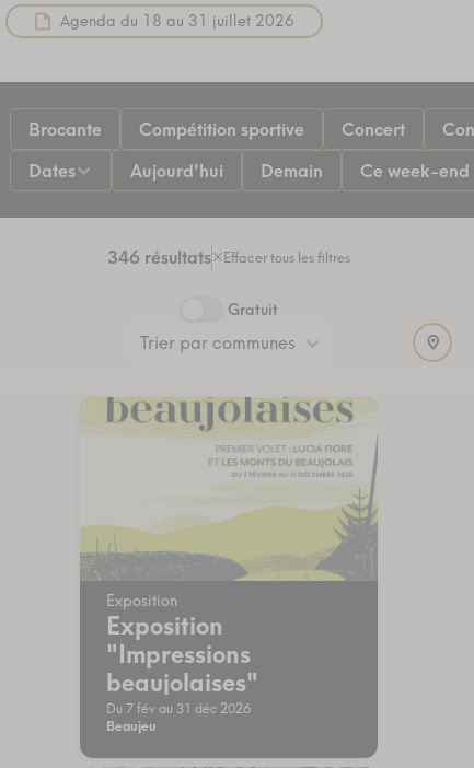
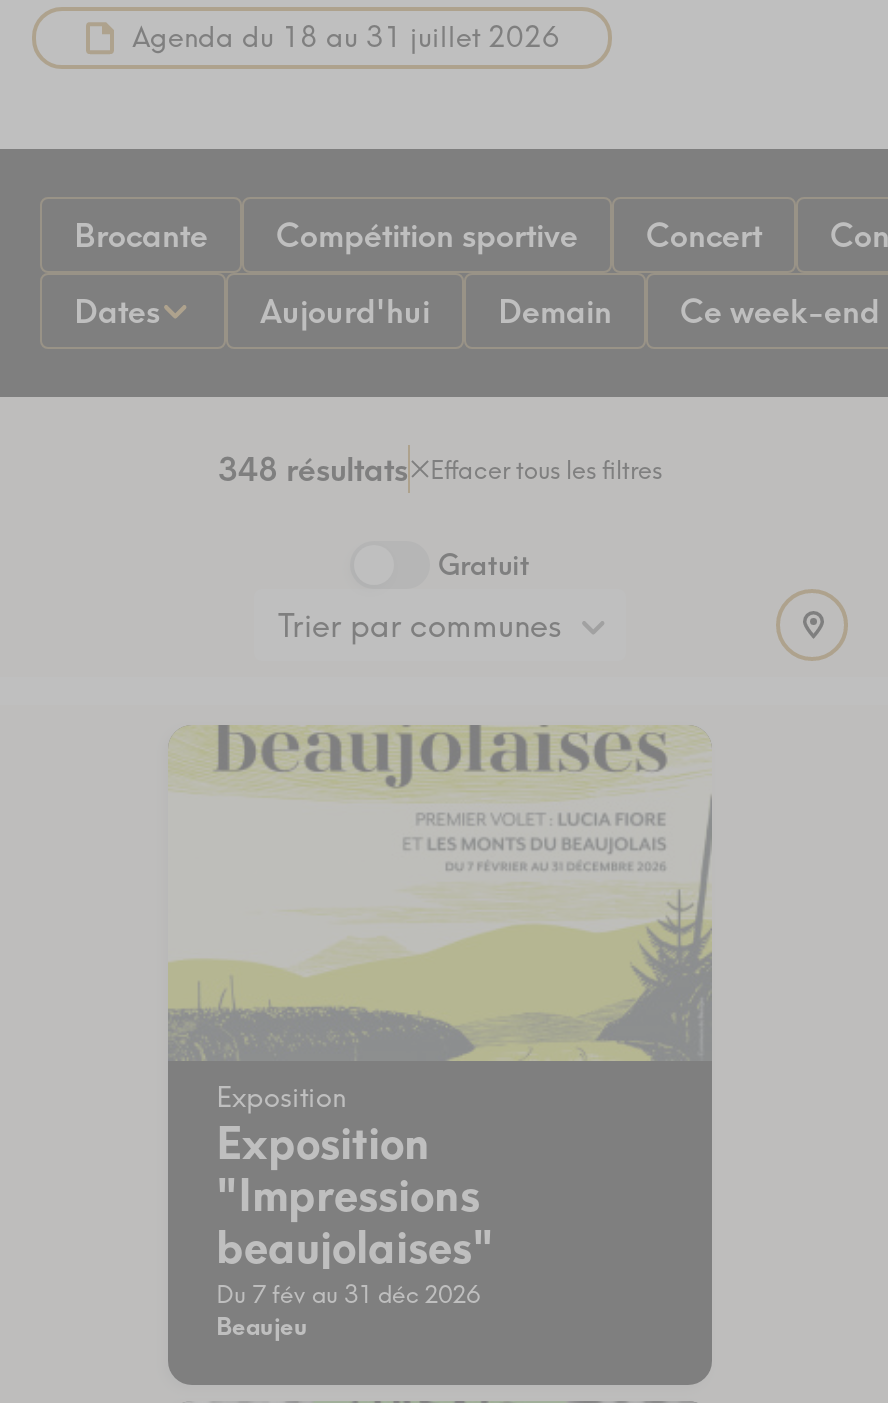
- 346 résultats Effacer tous les filtres
+ 348 résultats Effacer tous les filtres
